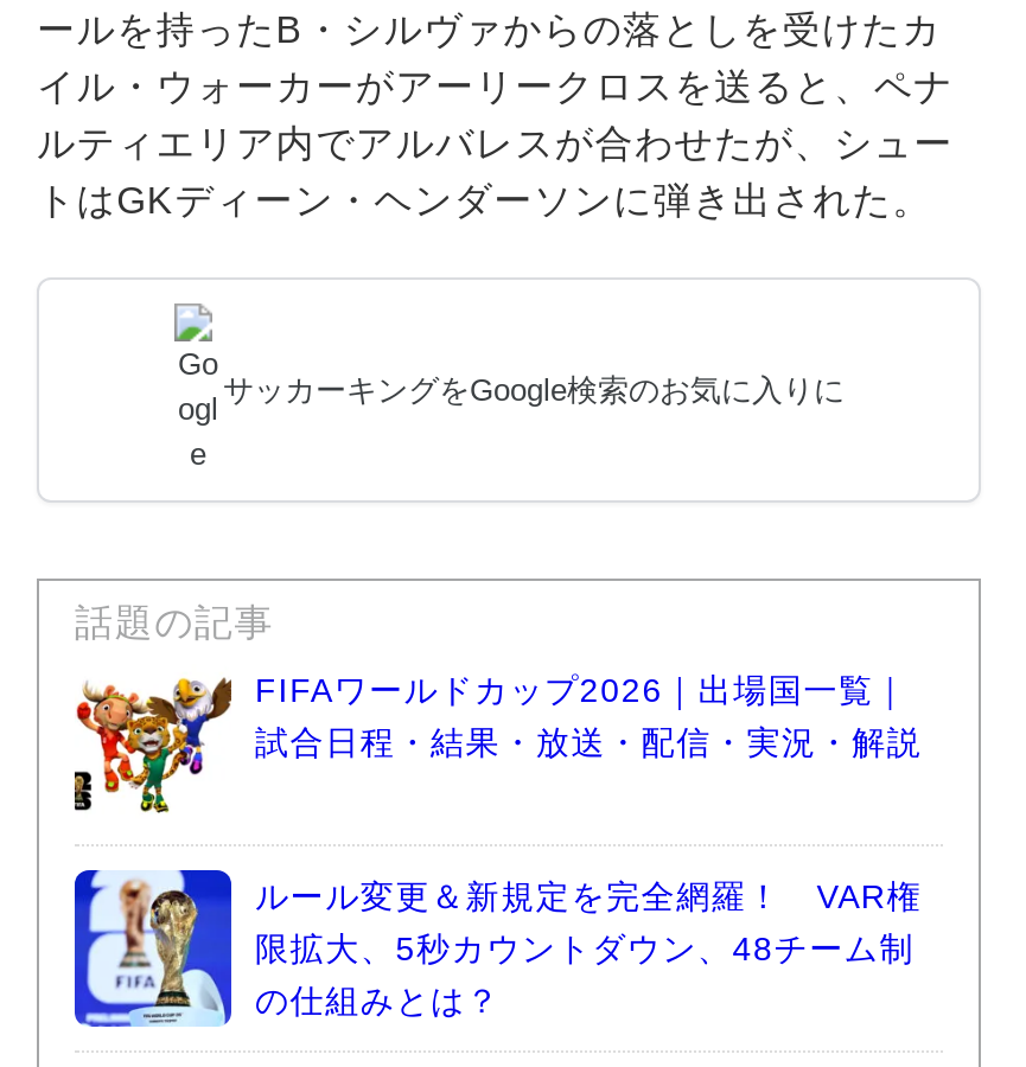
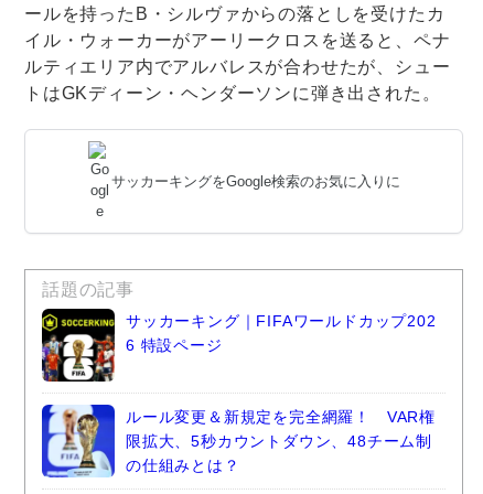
- [image]
- FIFAワールドカップ2026｜出場国一覧｜
- 試合日程・結果・放送・配信・実況・解説
+ [image]
+ サッカーキング｜FIFAワールドカップ202
+ 6 特設ページ
